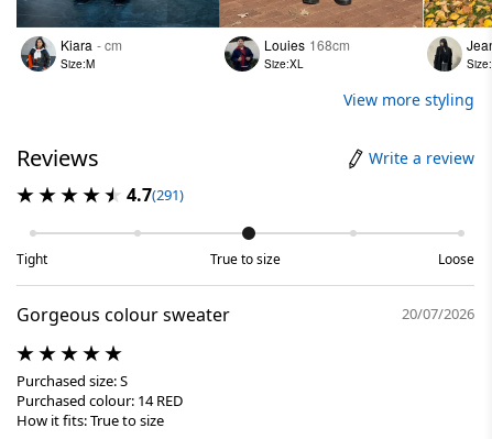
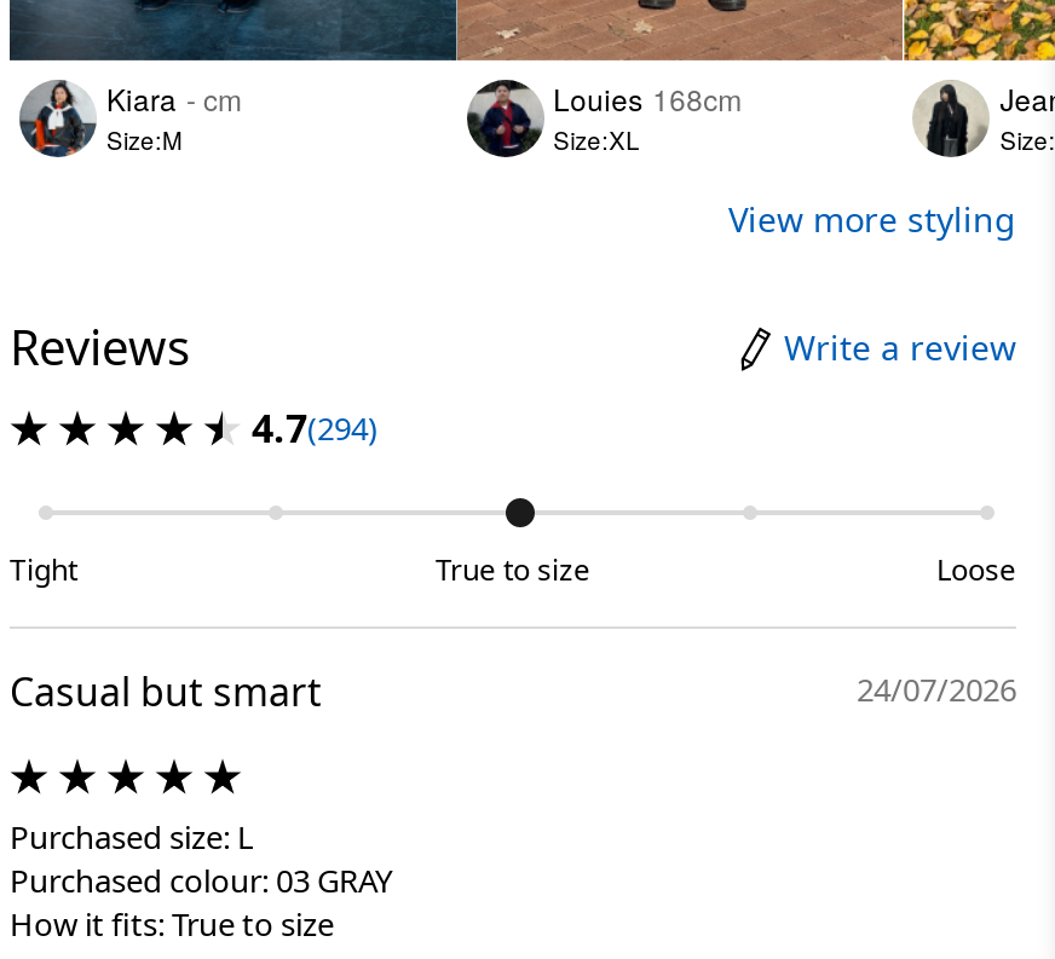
- 4.7(291)
+ 4.7(294)

- Gorgeous colour sweater
- 20/07/2026
+ Casual but smart
+ 24/07/2026

- Purchased size: S
- Purchased colour: 14 RED
+ Purchased size: L
+ Purchased colour: 03 GRAY
